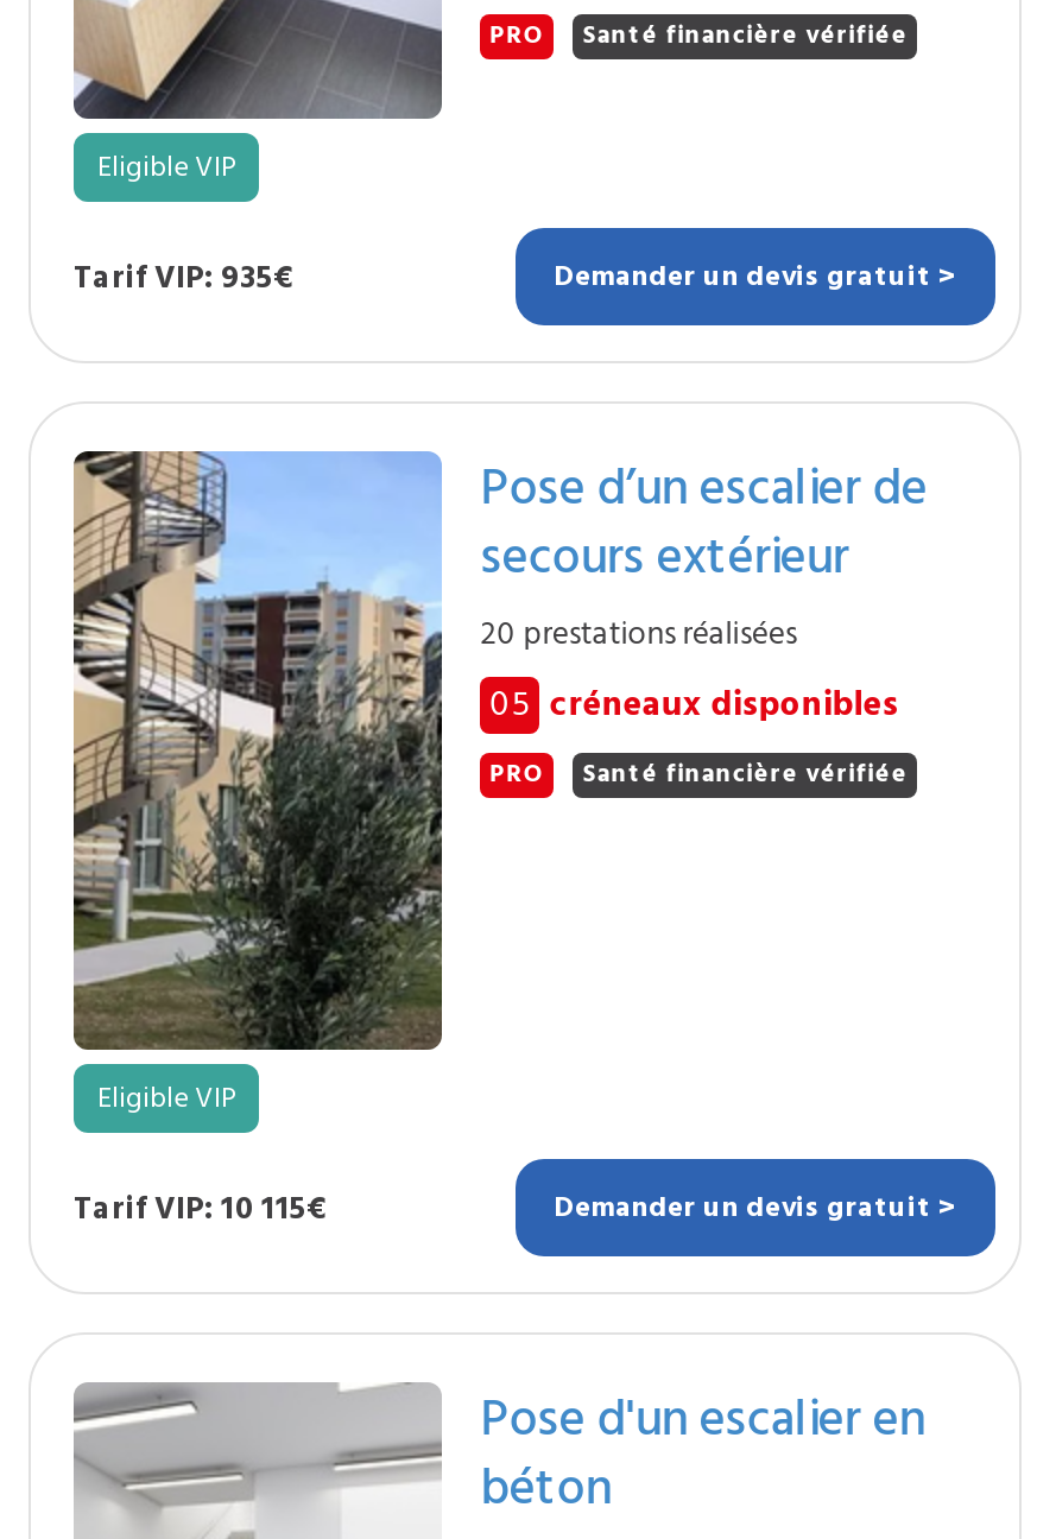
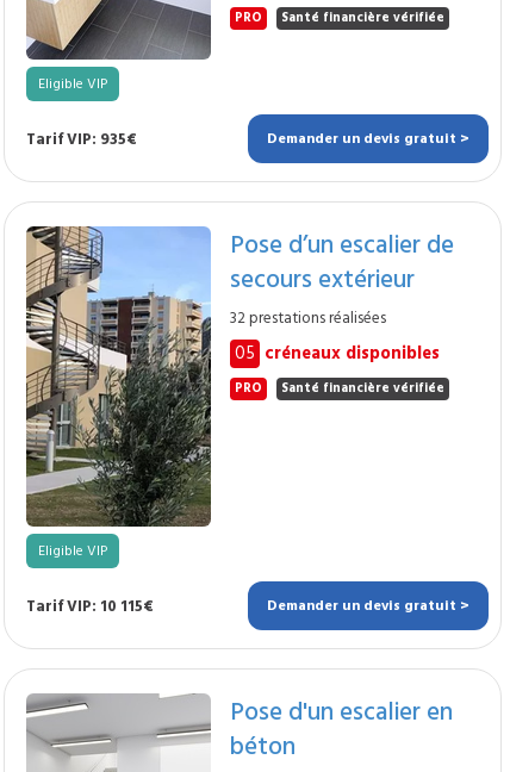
- 20 prestations réalisées
+ 32 prestations réalisées
